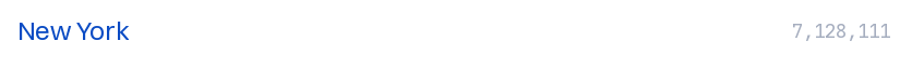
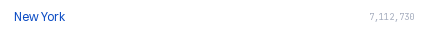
- 7,128,111
+ 7,112,730
